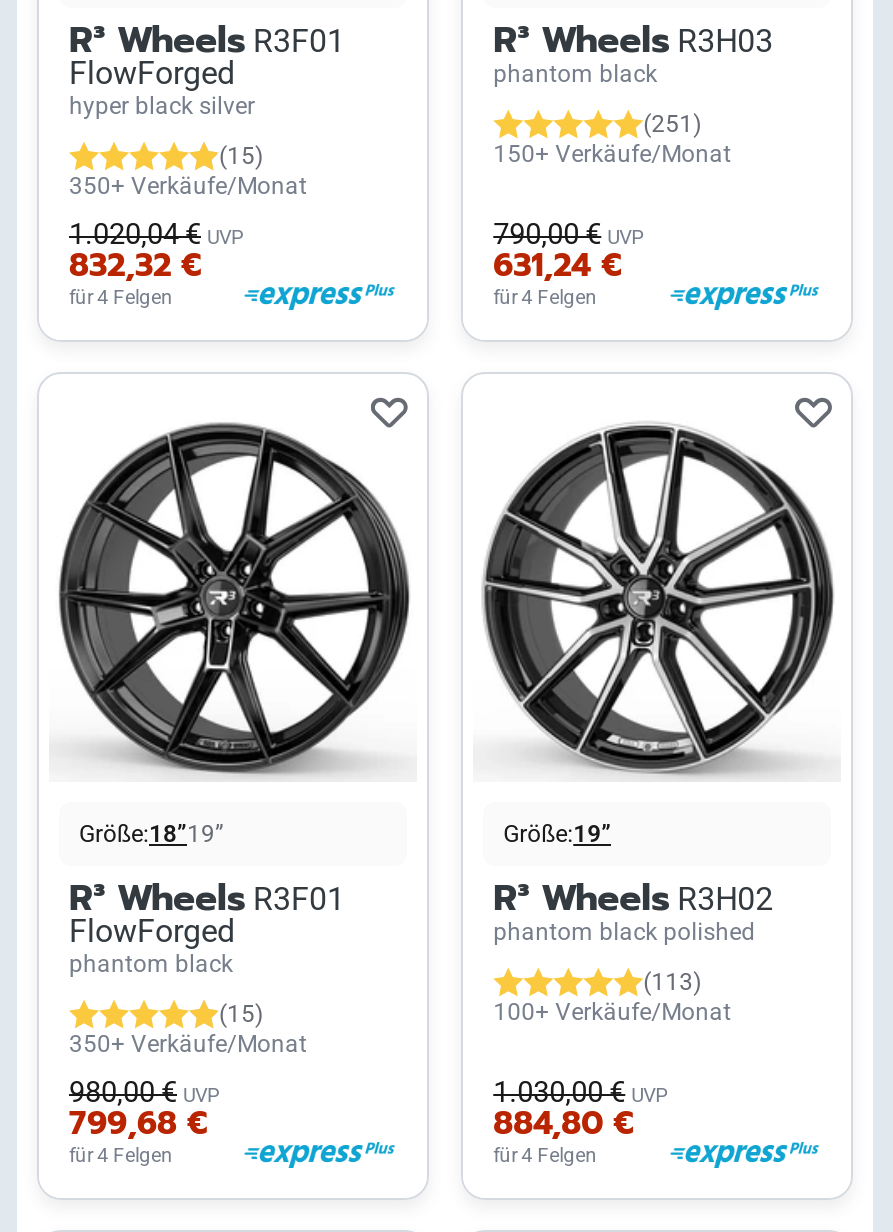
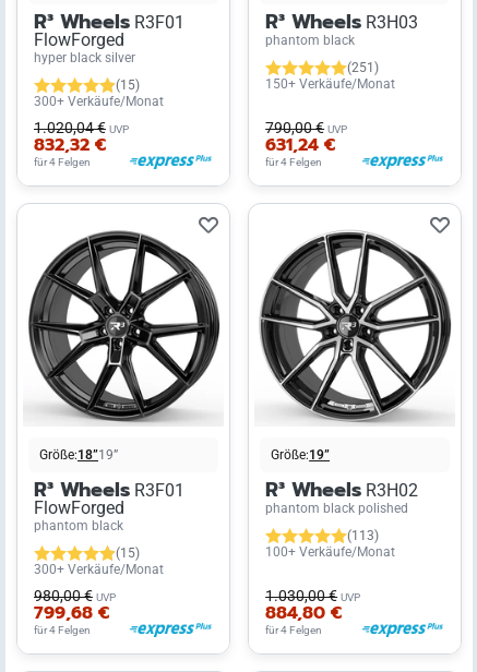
- 350+ Verkäufe/Monat
+ 300+ Verkäufe/Monat

- 350+ Verkäufe/Monat
+ 300+ Verkäufe/Monat
